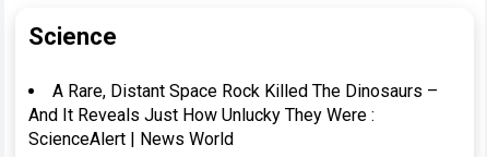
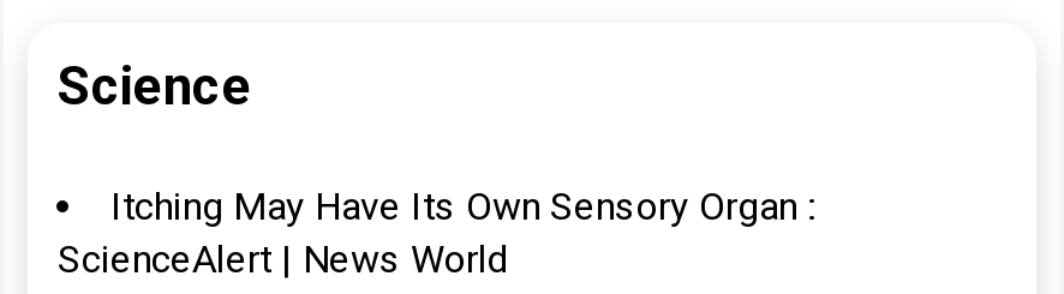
- A Rare, Distant Space Rock Killed The Dinosaurs –
- And It Reveals Just How Unlucky They Were :
+ Itching May Have Its Own Sensory Organ :
